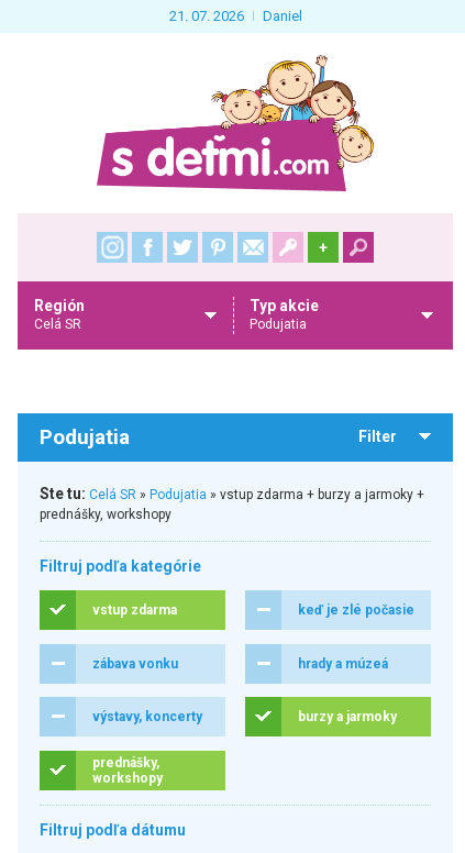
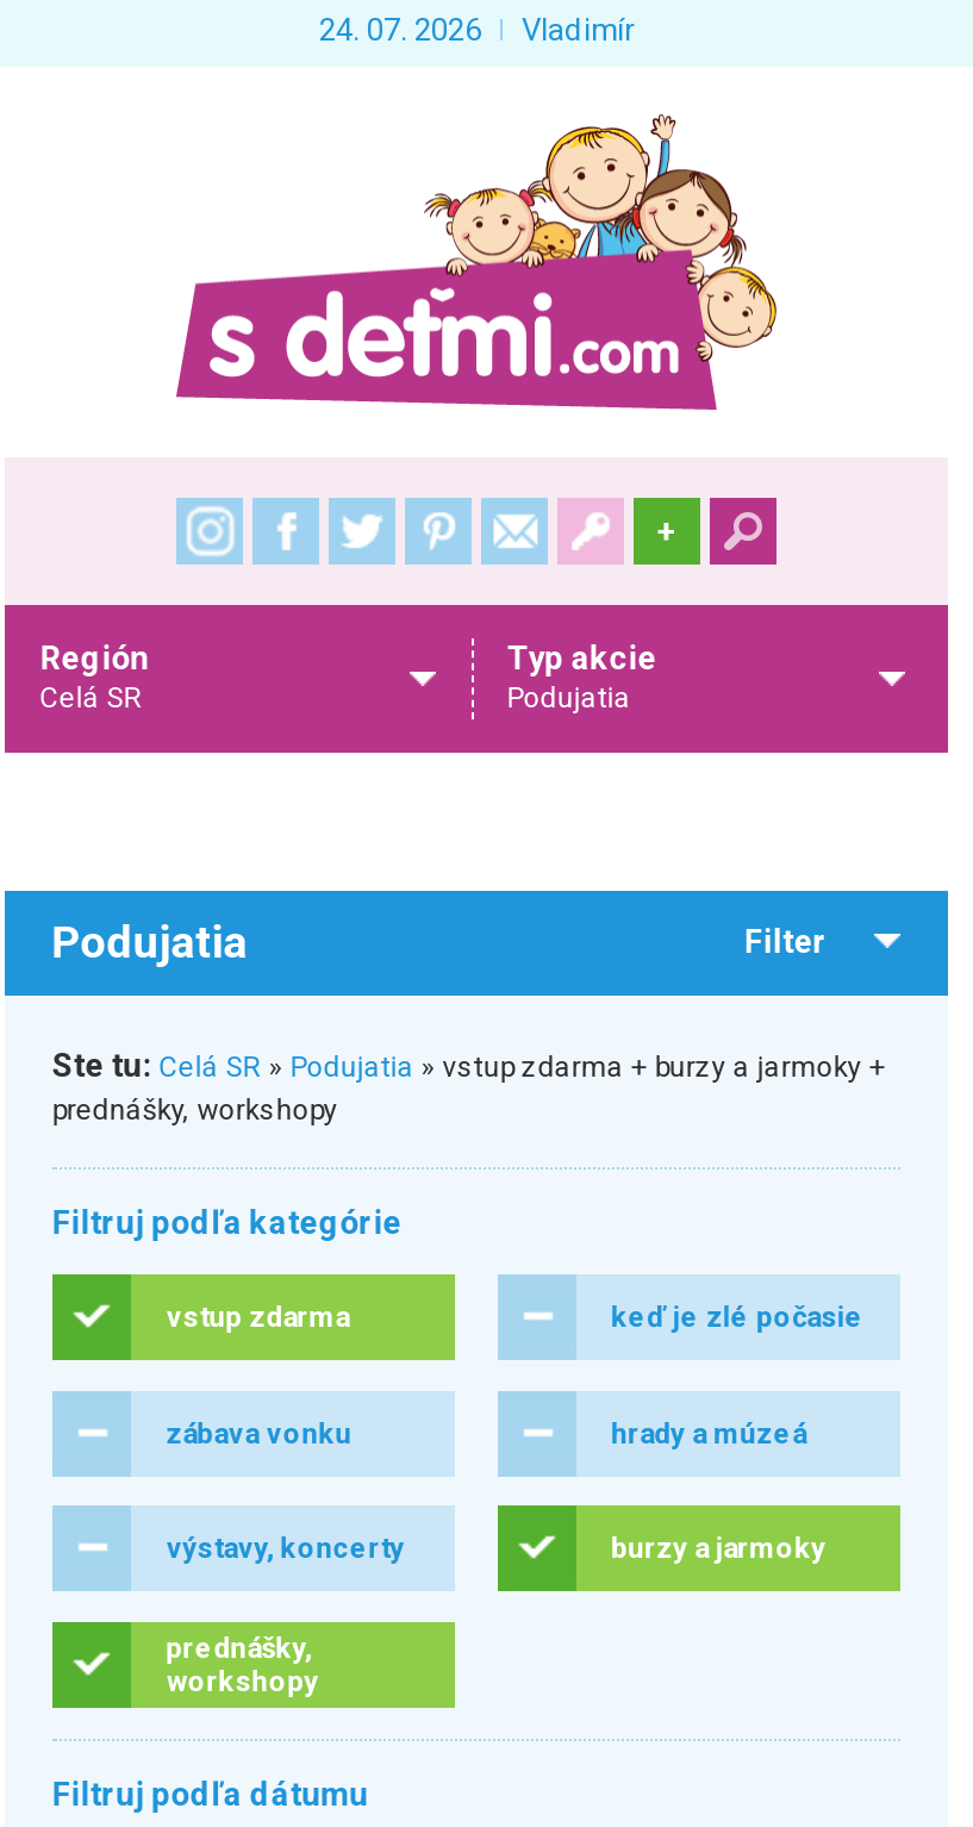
- 21. 07. 2026
- Daniel
+ 24. 07. 2026
+ Vladimír
